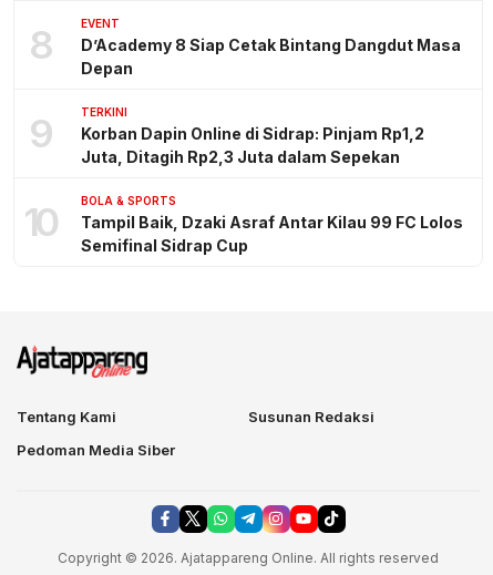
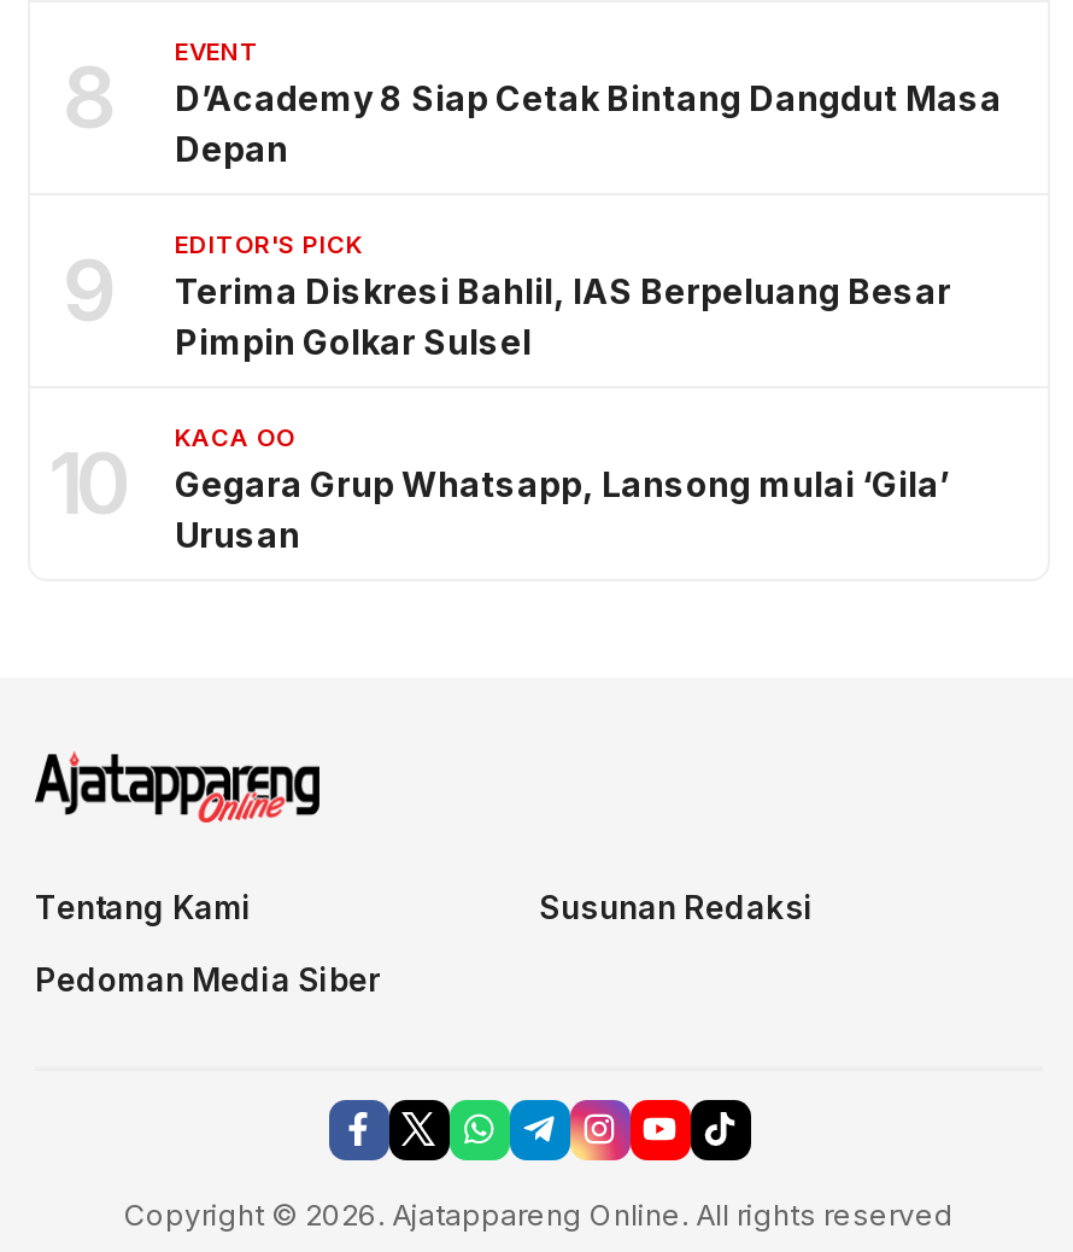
- TERKINI
- Korban Dapin Online di Sidrap: Pinjam Rp1,2
- Juta, Ditagih Rp2,3 Juta dalam Sepekan
+ EDITOR'S PICK
+ Terima Diskresi Bahlil, IAS Berpeluang Besar
+ Pimpin Golkar Sulsel

- BOLA & SPORTS
- Tampil Baik, Dzaki Asraf Antar Kilau 99 FC Lolos
- Semifinal Sidrap Cup
+ KACA OO
+ Gegara Grup Whatsapp, Lansong mulai ‘Gila’
+ Urusan
